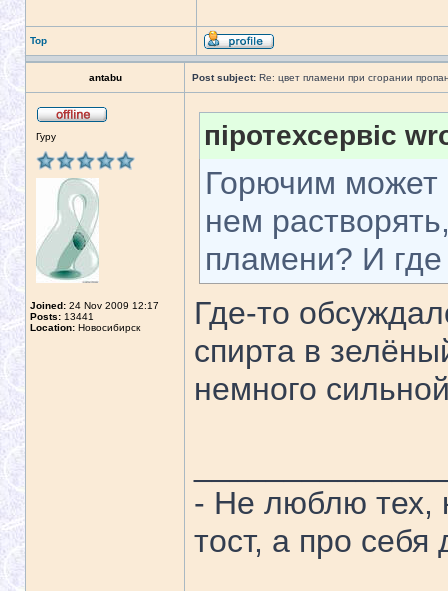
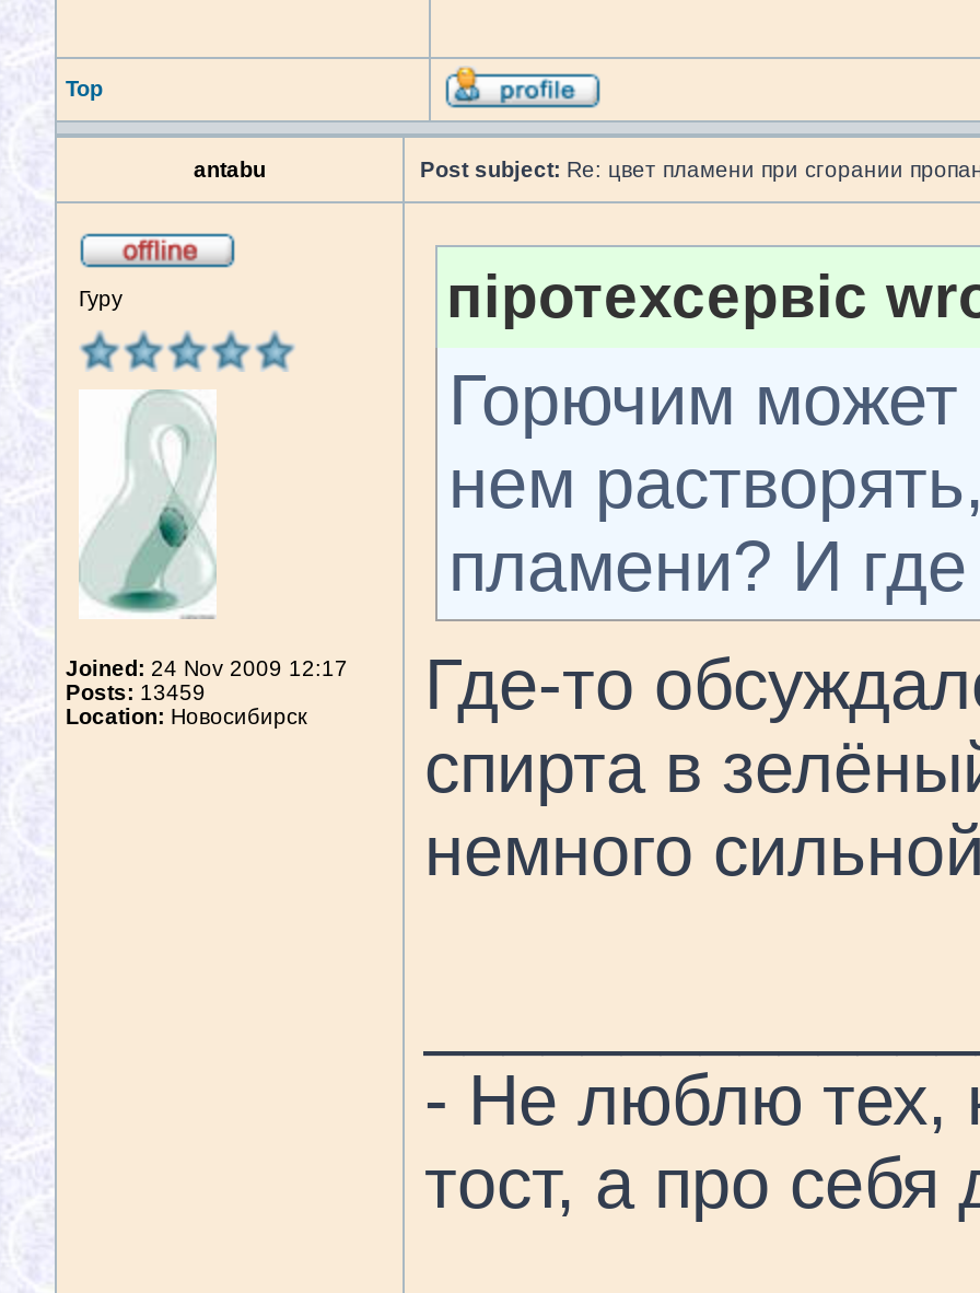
- Posts: 13441
+ Posts: 13459
